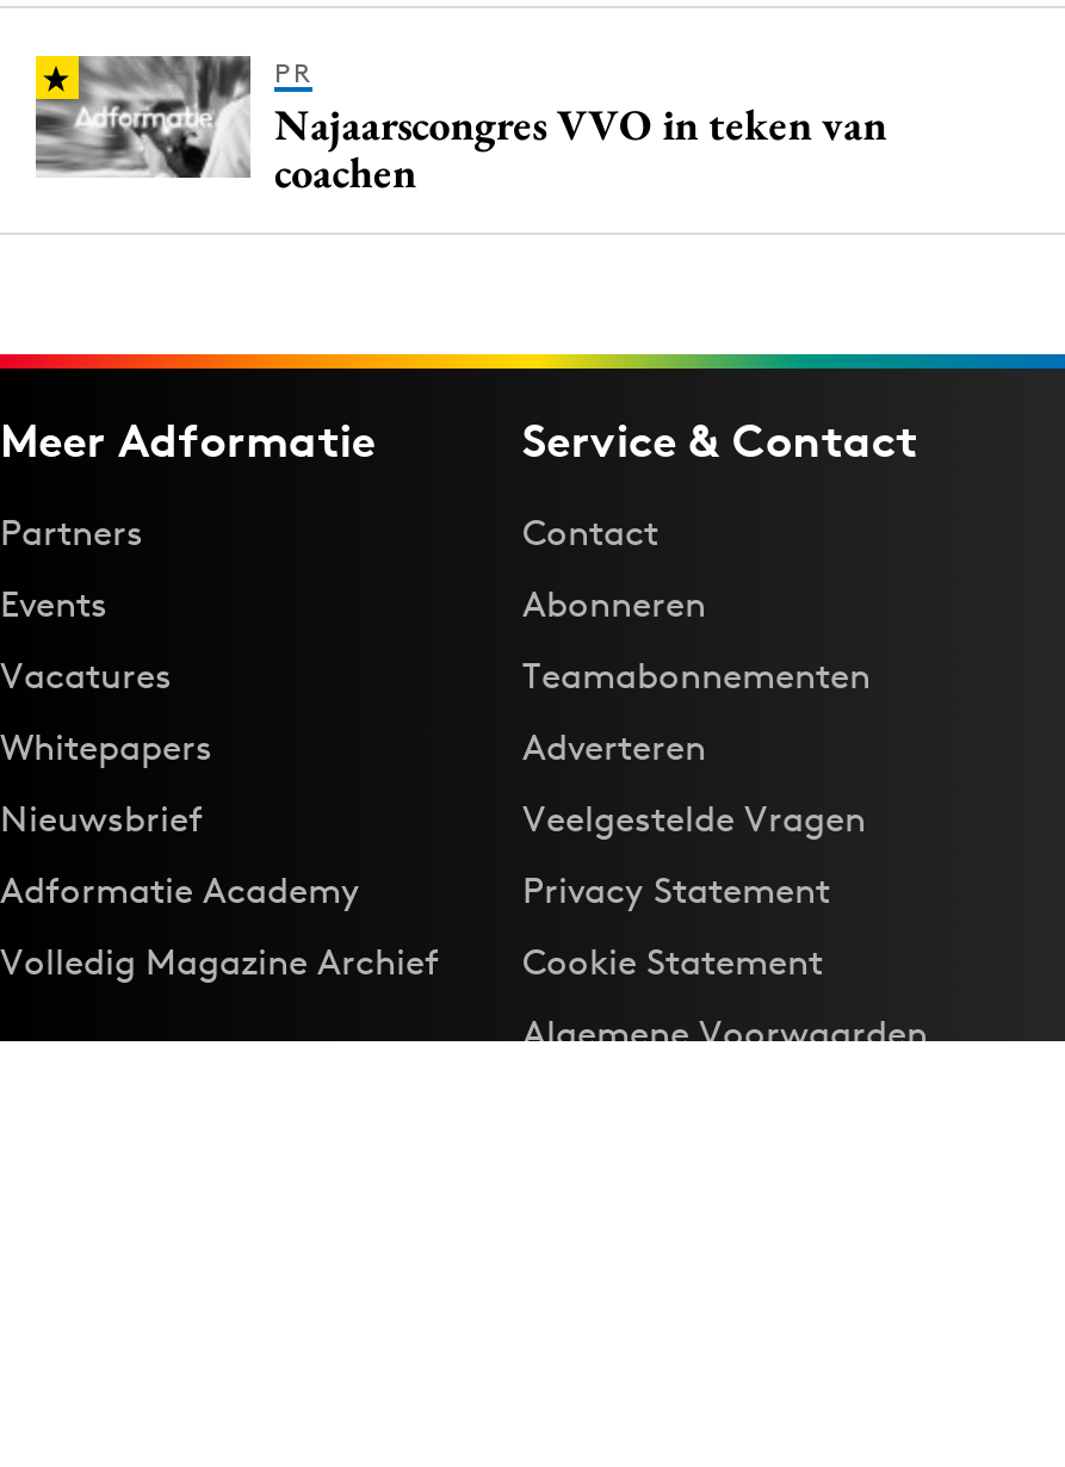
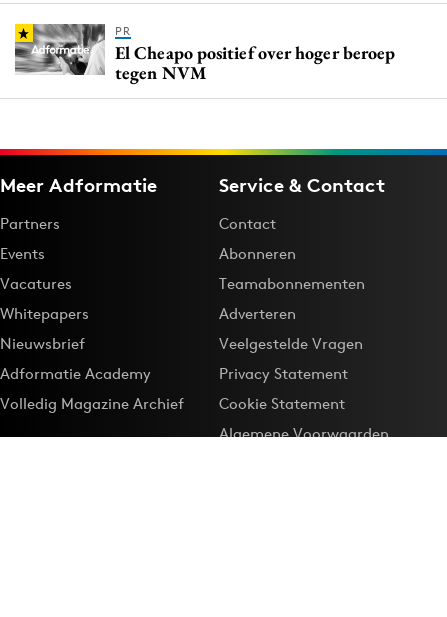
- Najaarscongres VVO in teken van
- coachen
+ El Cheapo positief over hoger beroep
+ tegen NVM
